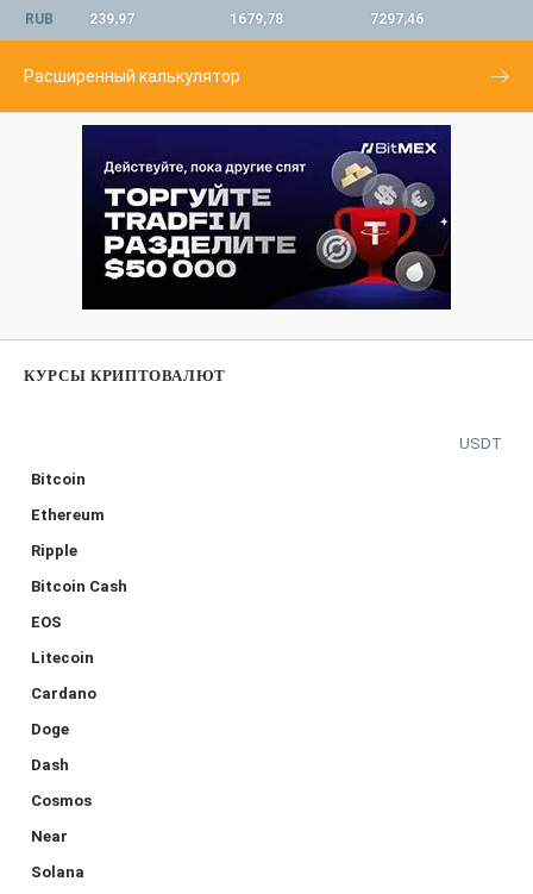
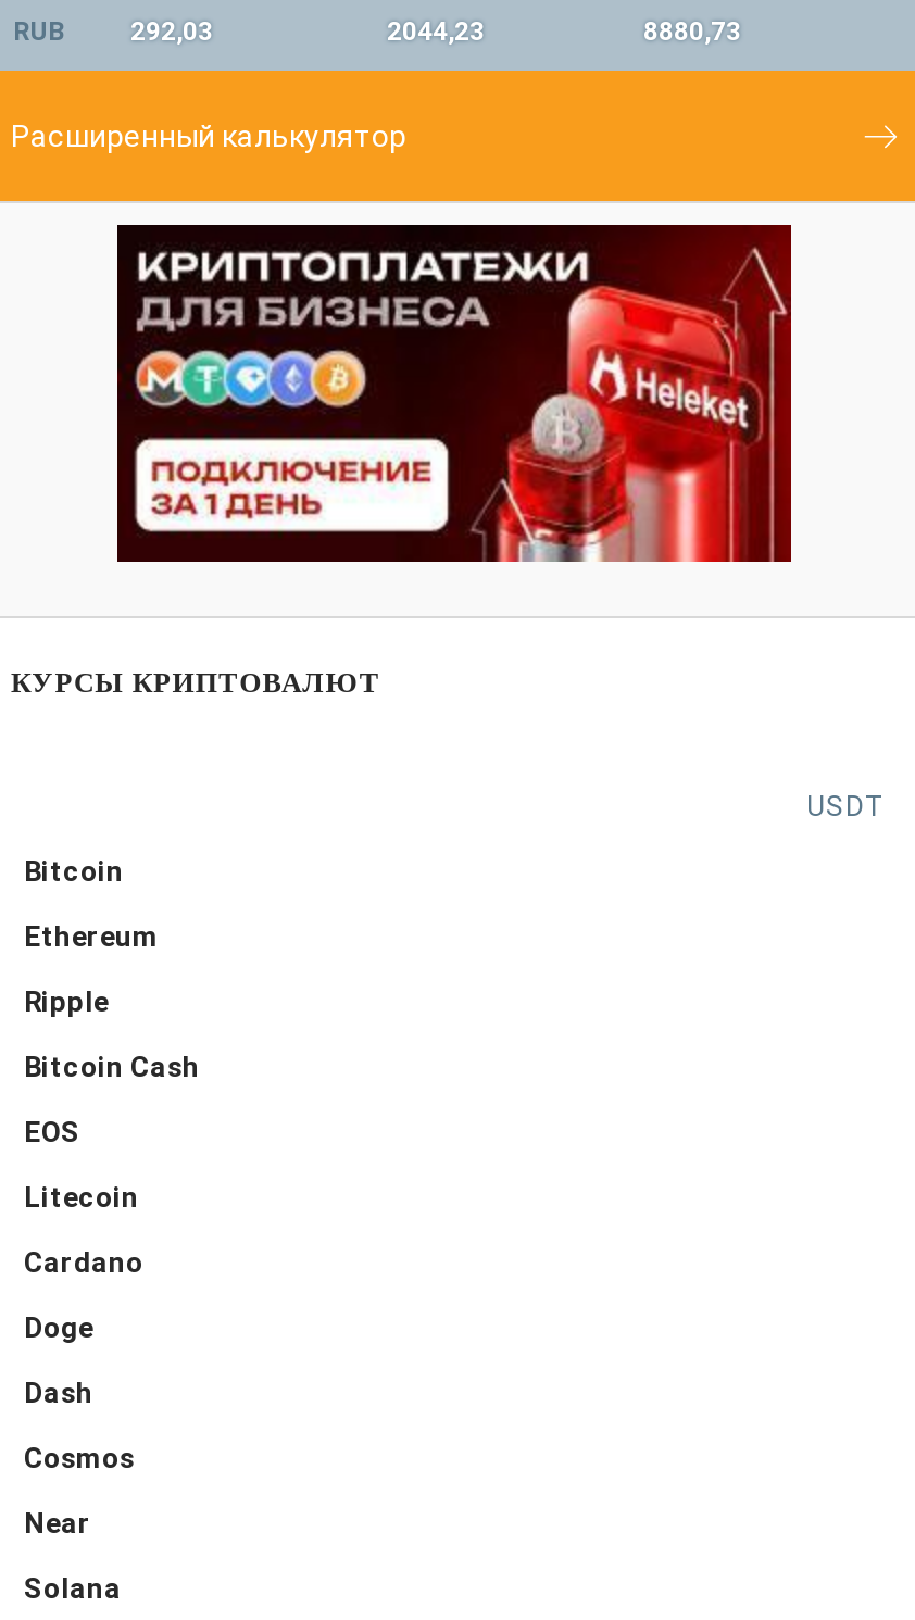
- 239,97
+ 292,03

- 1679,78
+ 2044,23

- 7297,46
+ 8880,73

- [image]
+ [image]
